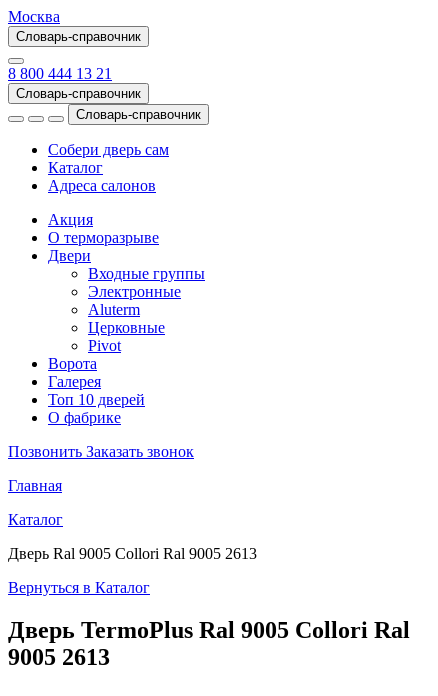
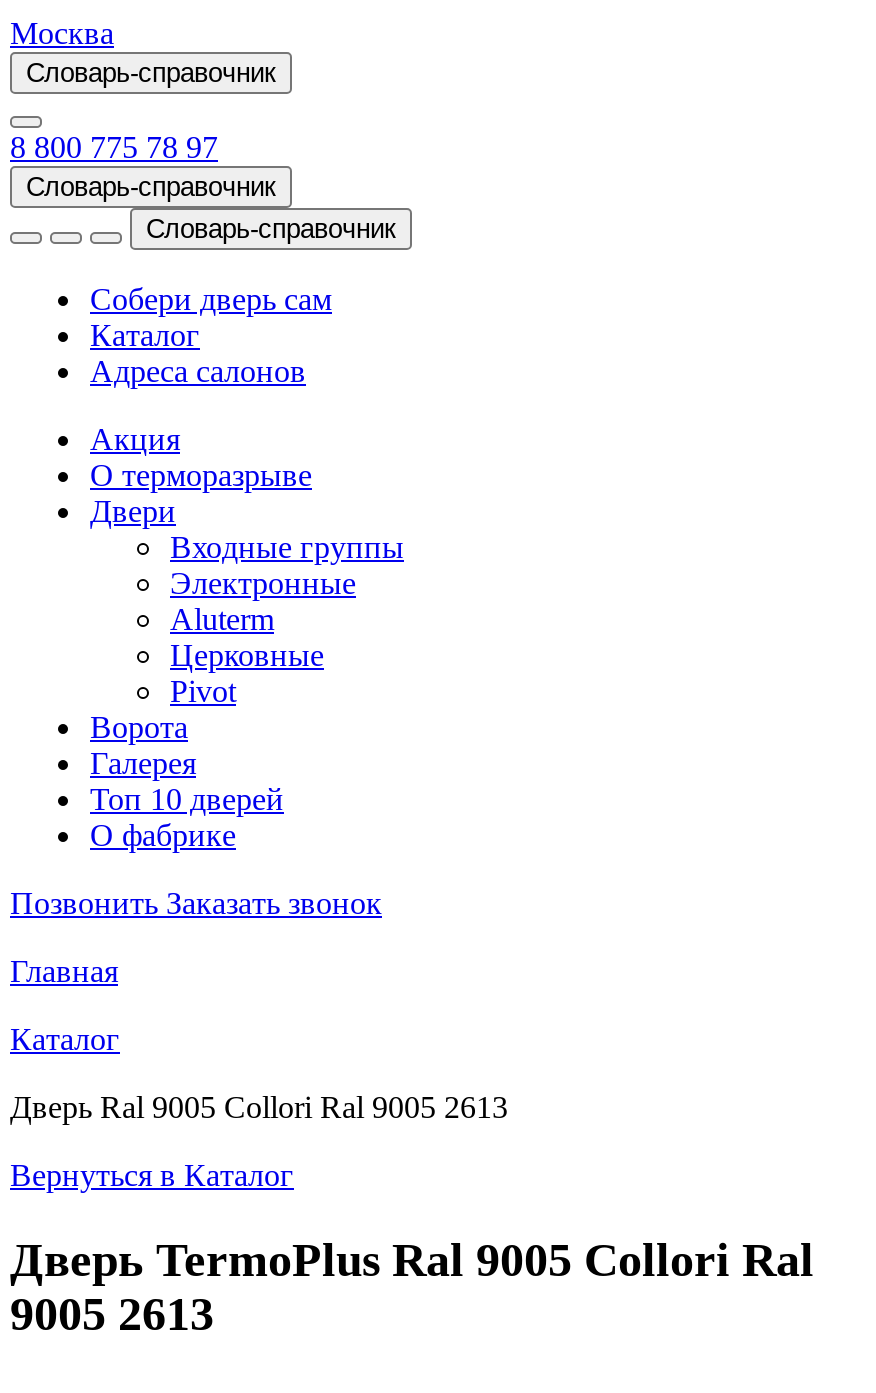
- 8 800 444 13 21
+ 8 800 775 78 97
